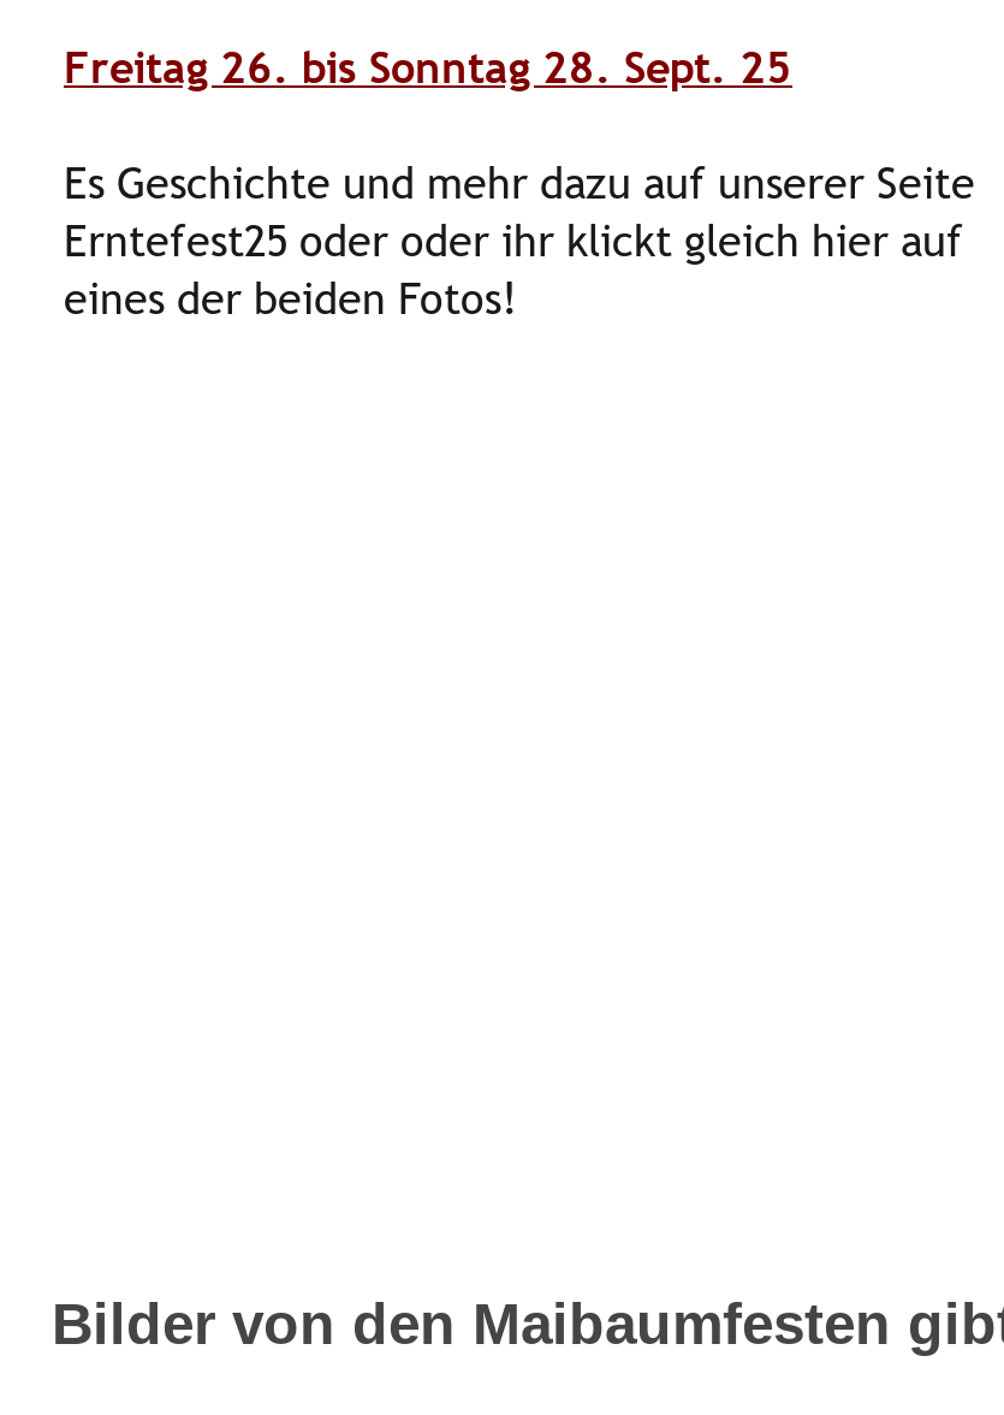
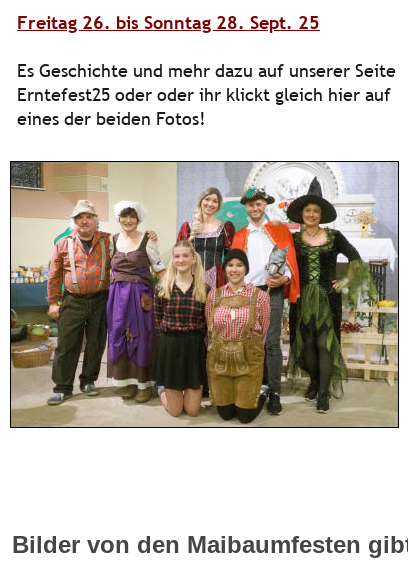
+ [image]
